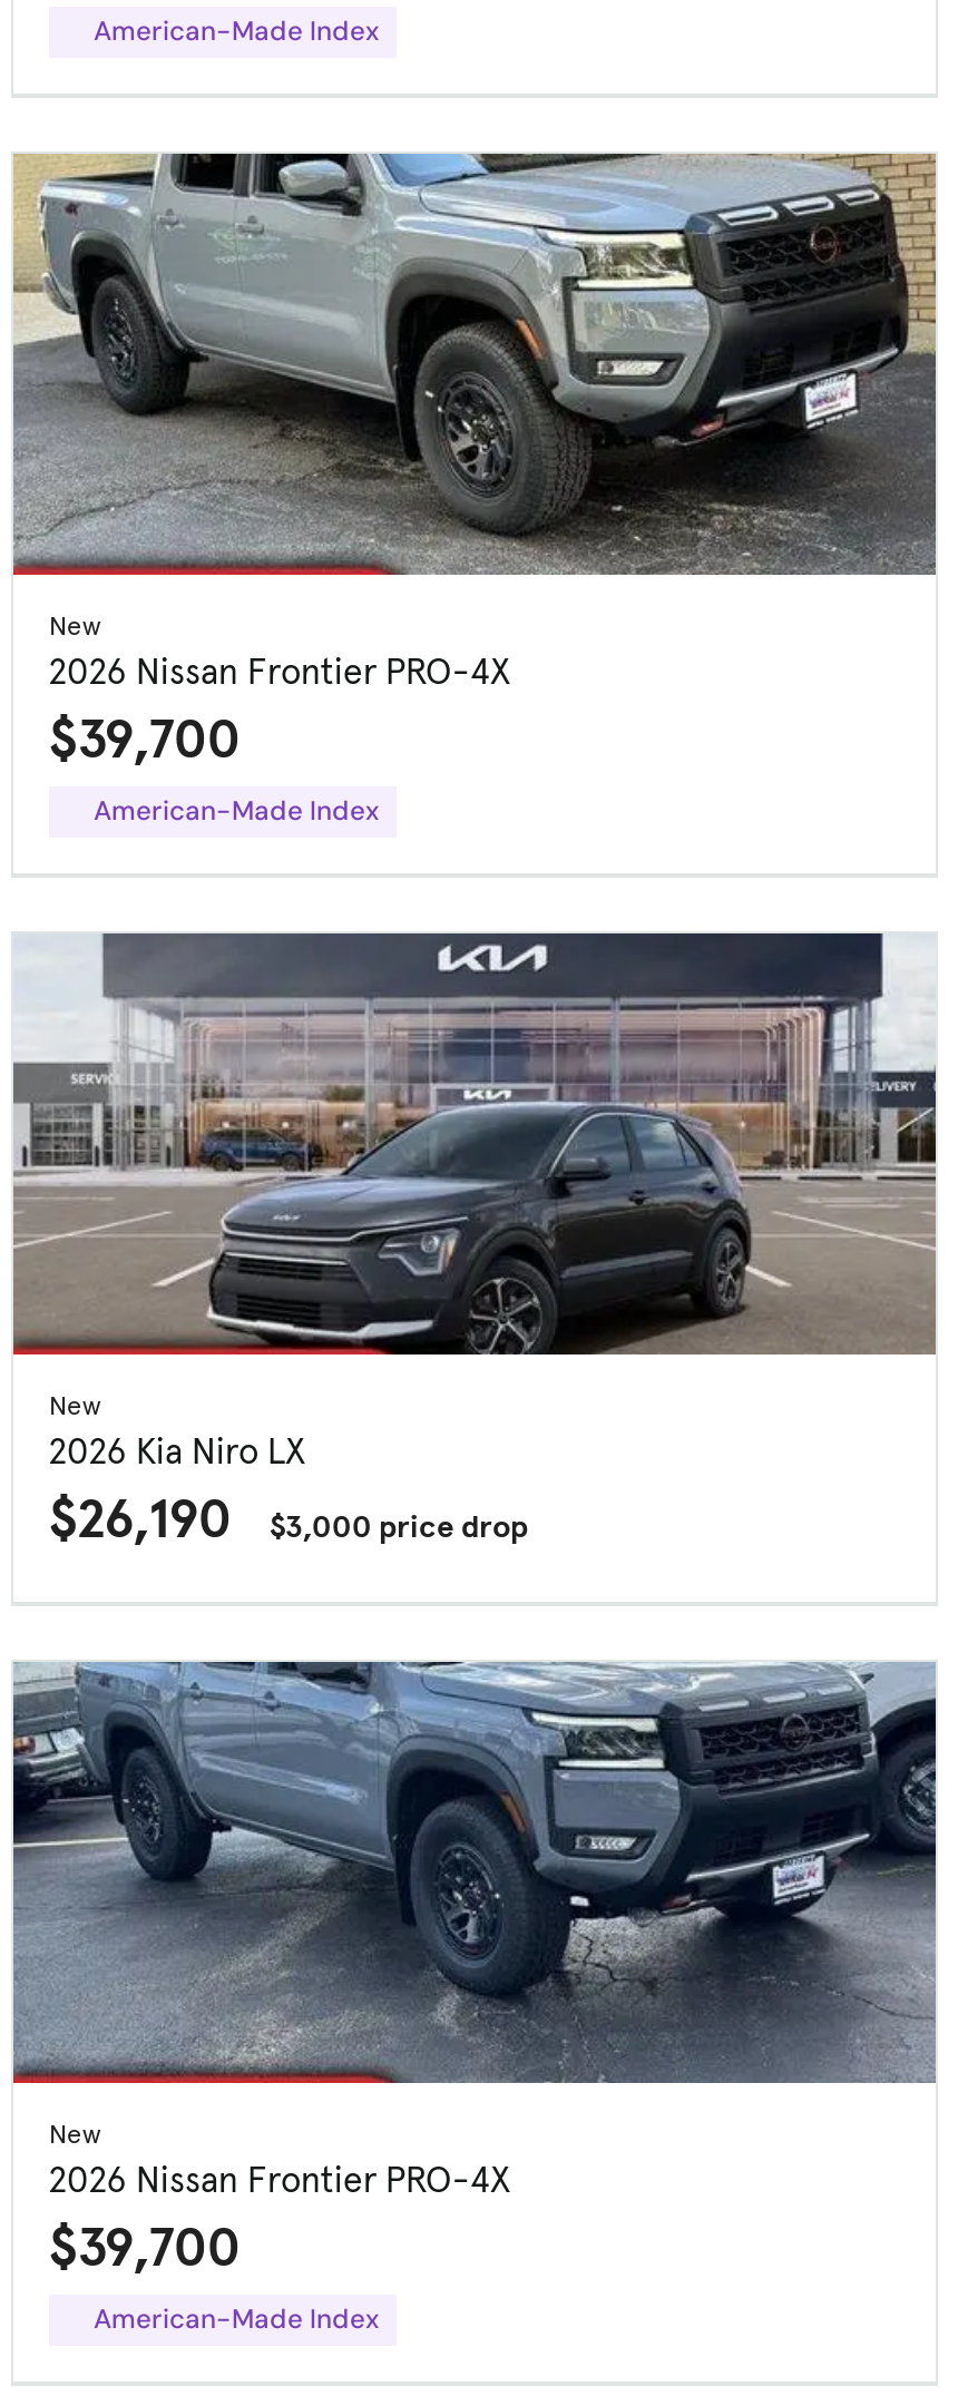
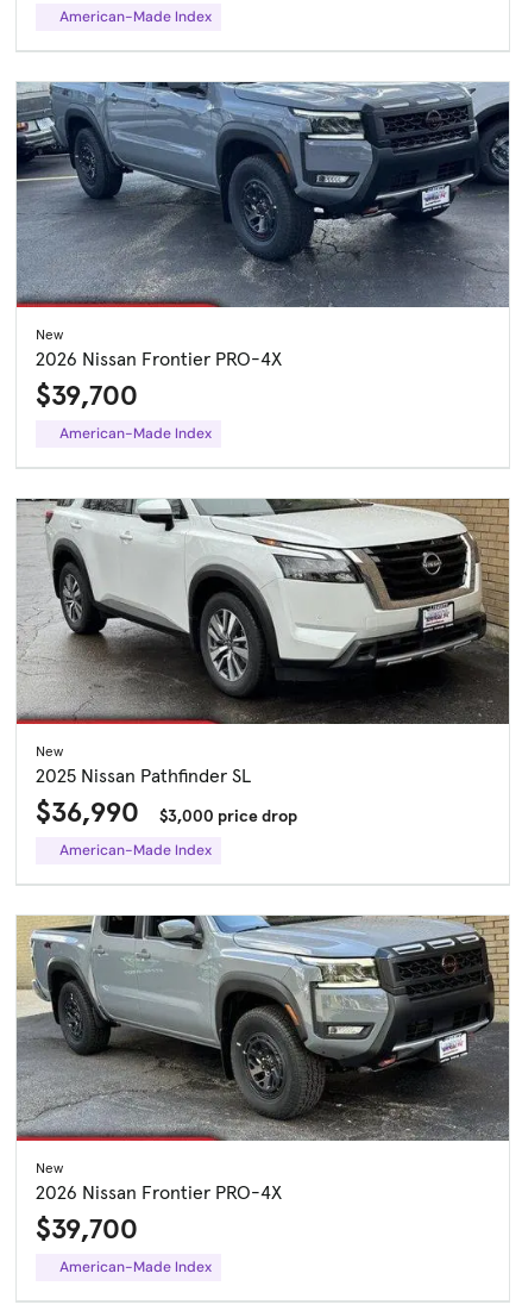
moved down: [image]

- [image]
- 2026 Kia Niro LX
- $26,190
+ [image]
+ 2025 Nissan Pathfinder SL
+ $36,990

+ American-Made Index

moved up: [image]
